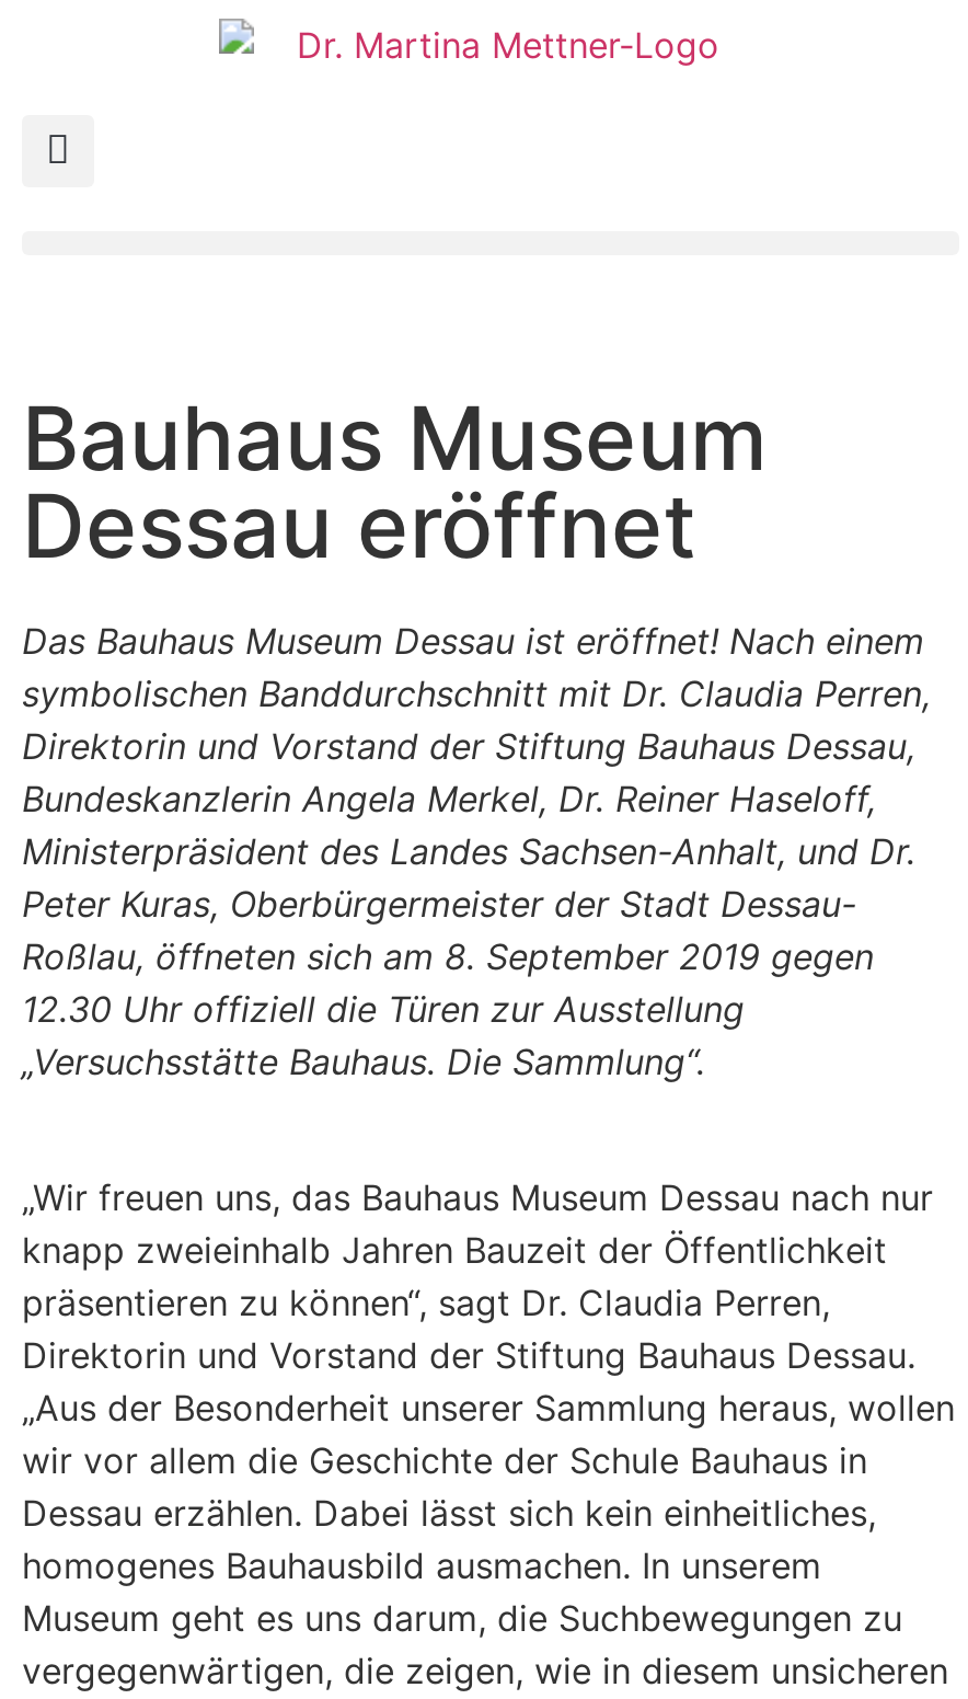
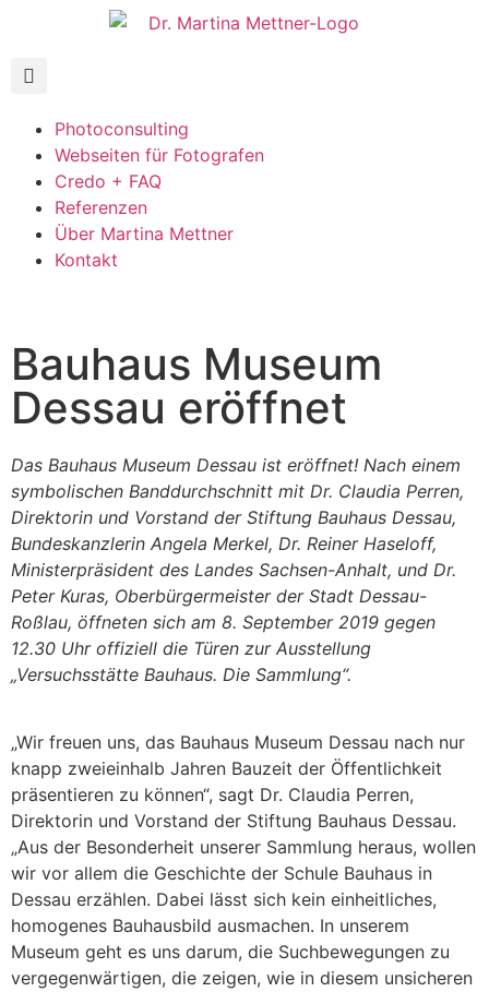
+ Photoconsulting
+ Webseiten für Fotografen
+ Credo + FAQ
+ Referenzen
+ Über Martina Mettner
+ Kontakt
